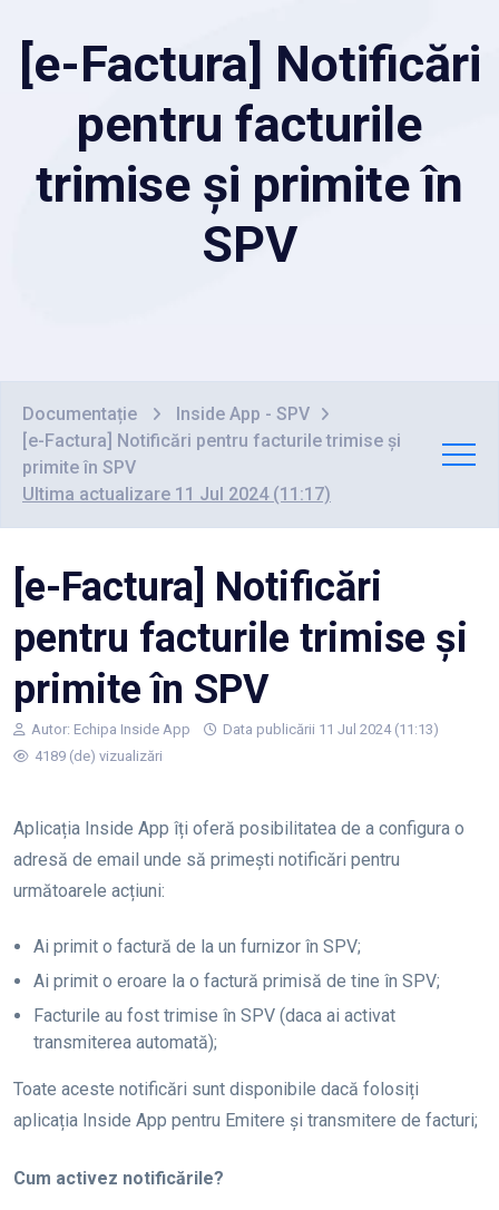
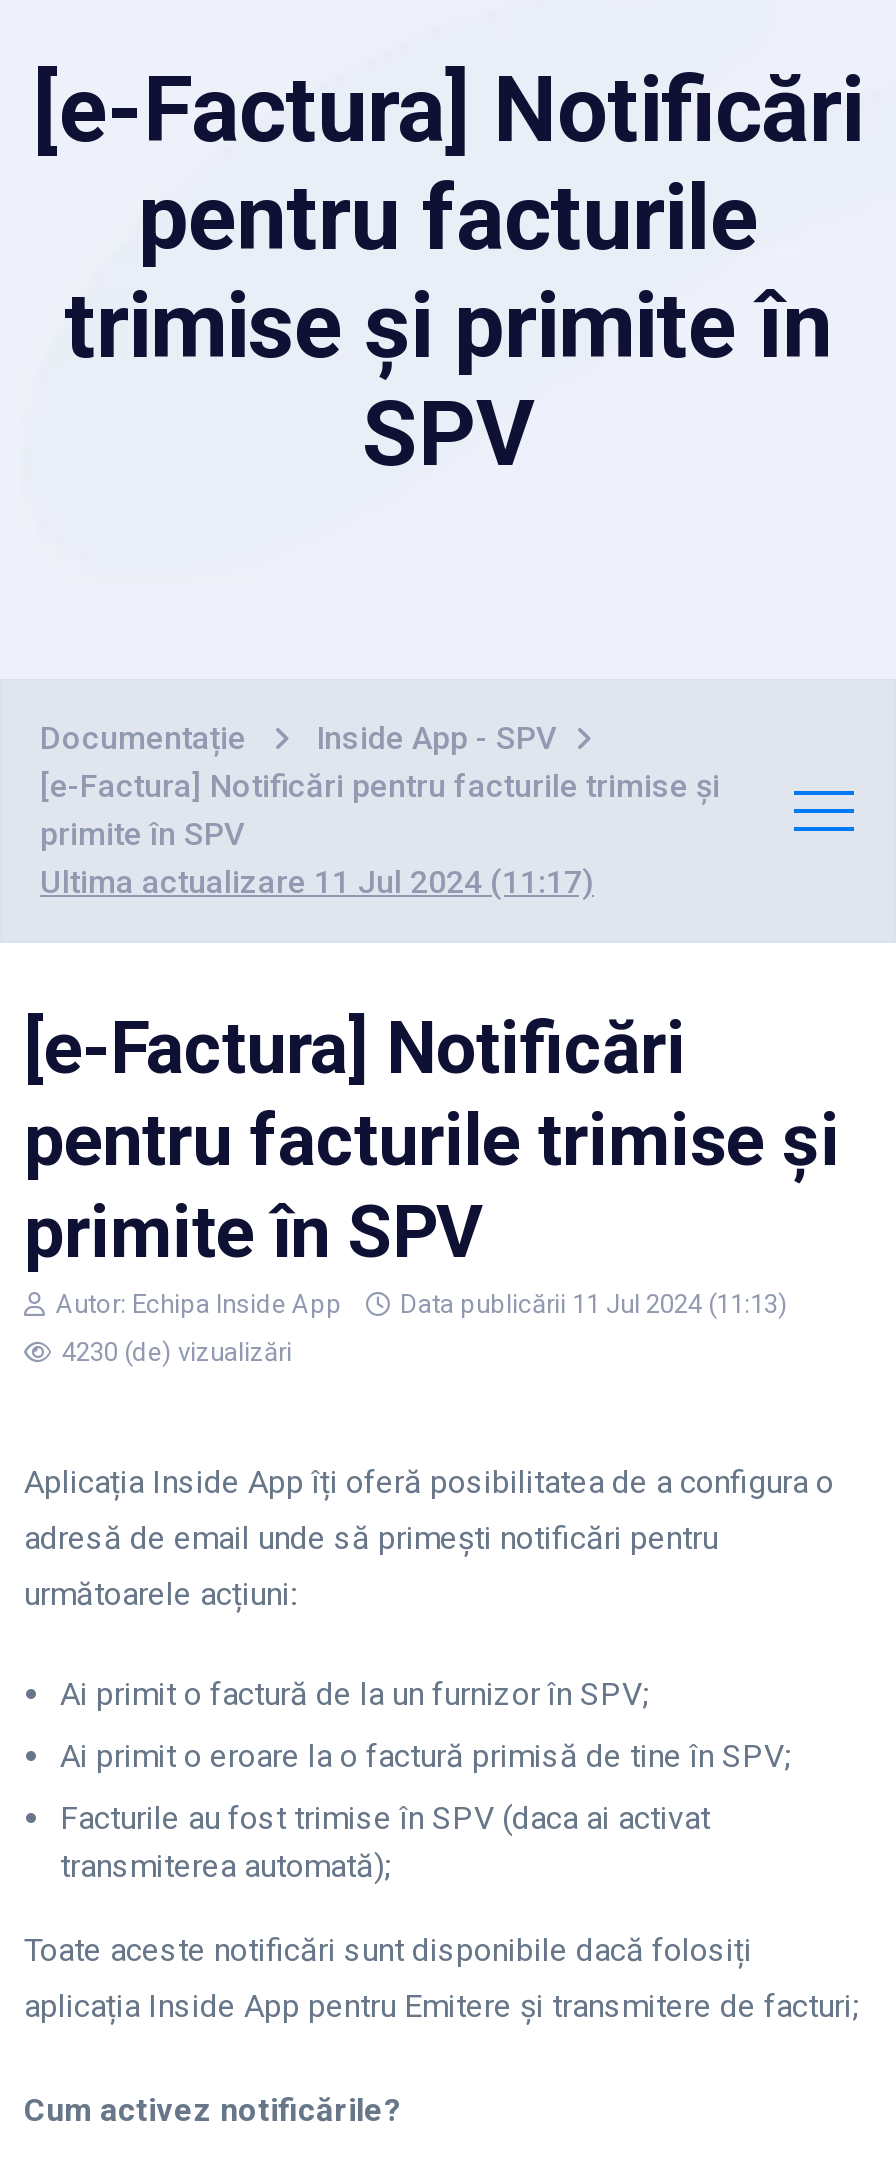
- 4189 (de) vizualizări
+ 4230 (de) vizualizări
